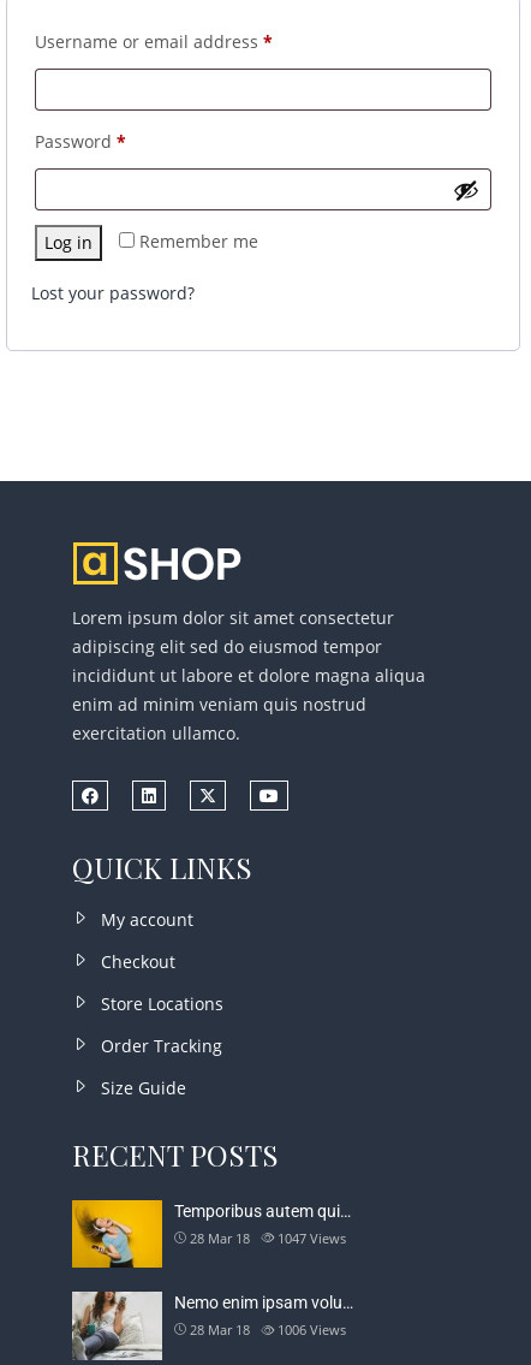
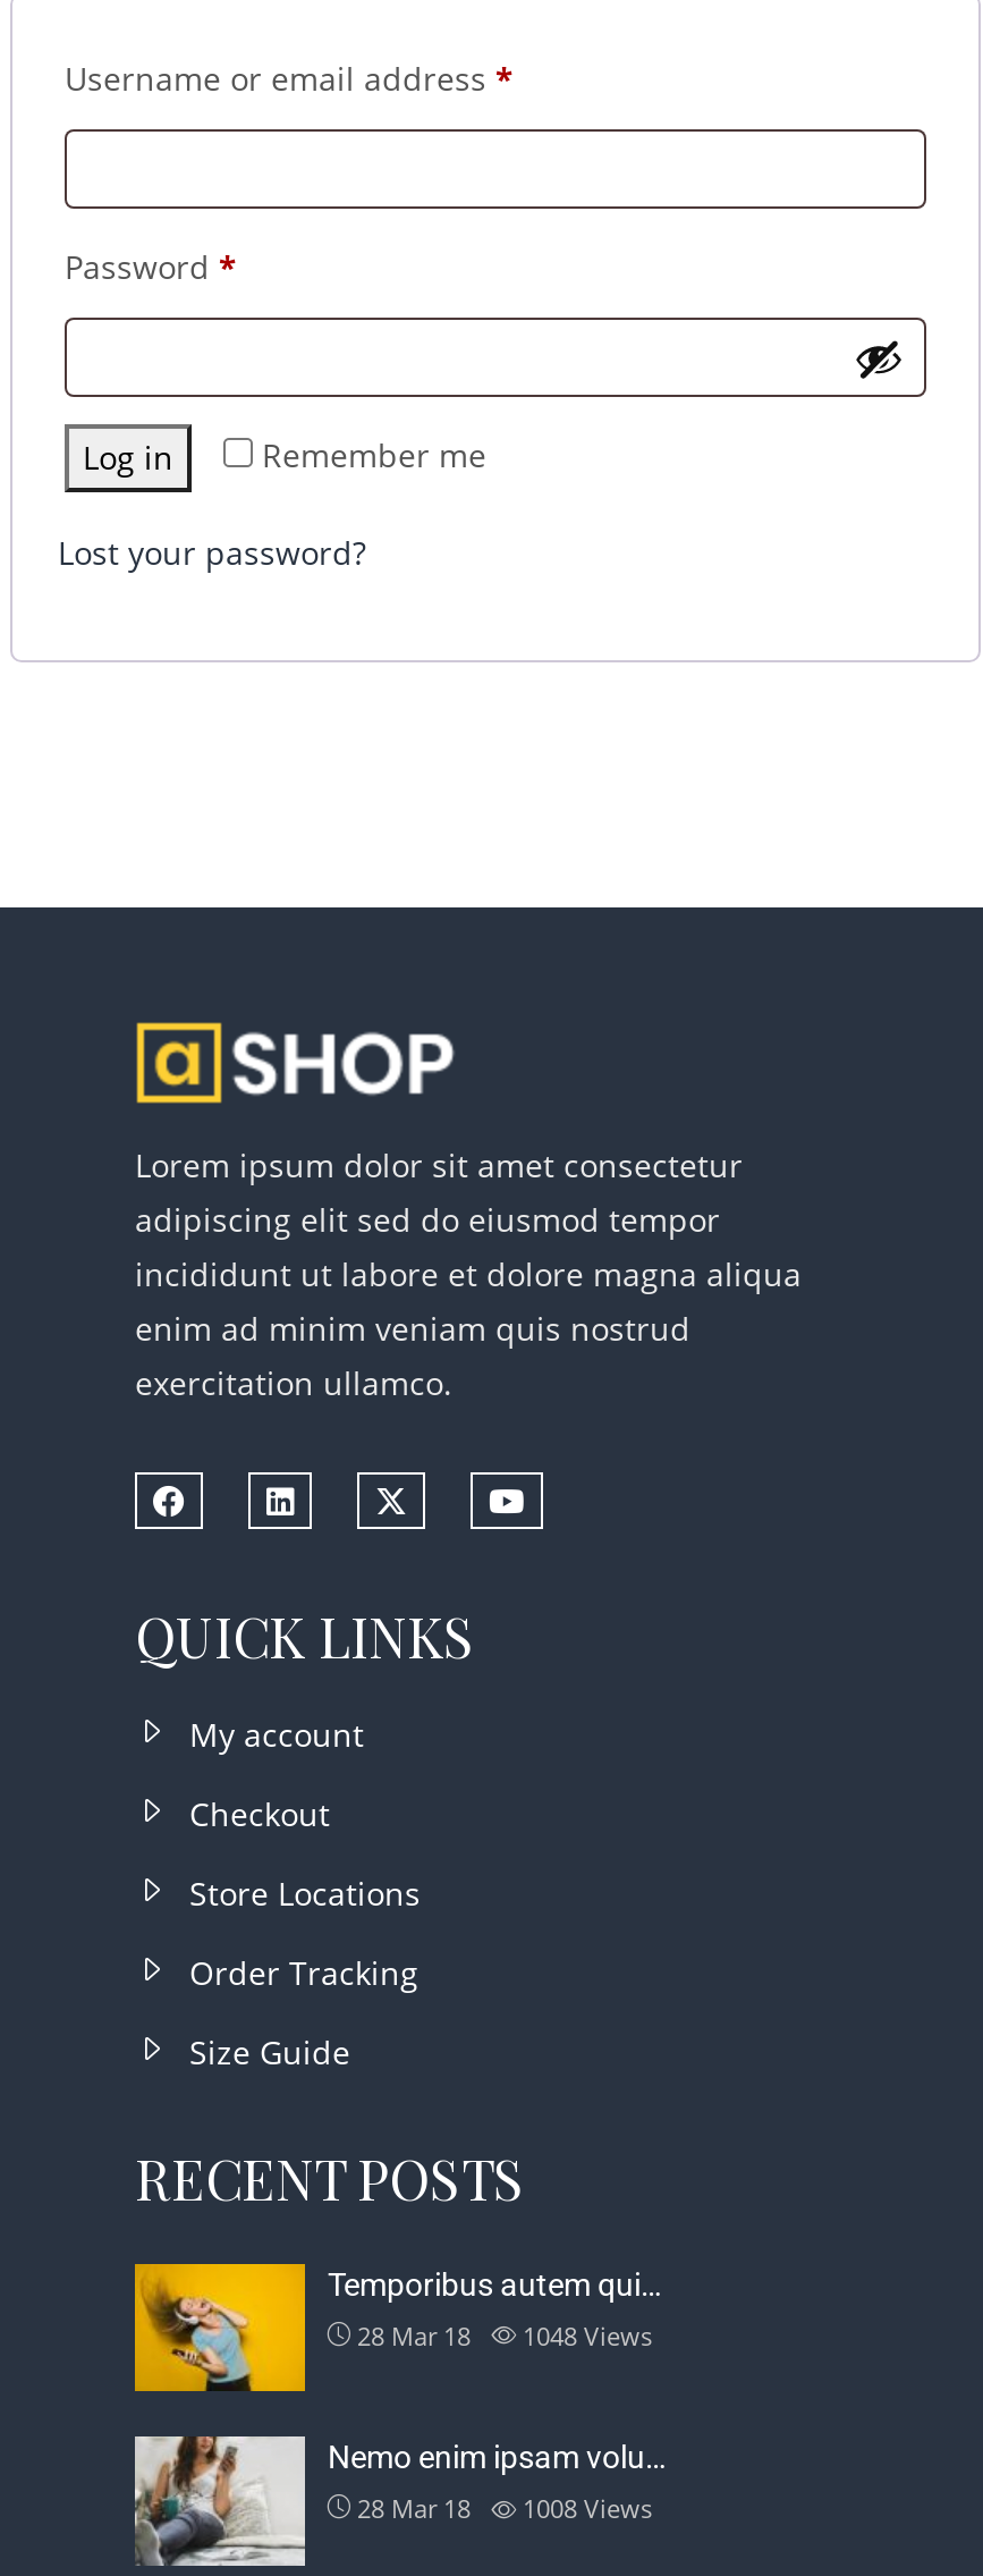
- 28 Mar 18 1047 Views
+ 28 Mar 18 1048 Views

- 28 Mar 18 1006 Views
+ 28 Mar 18 1008 Views
